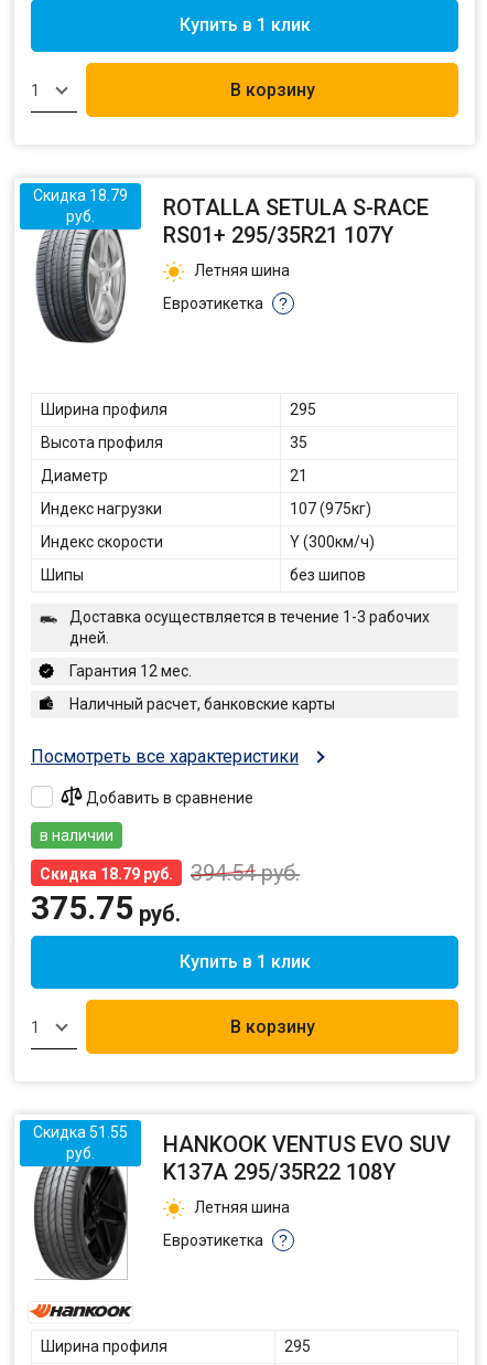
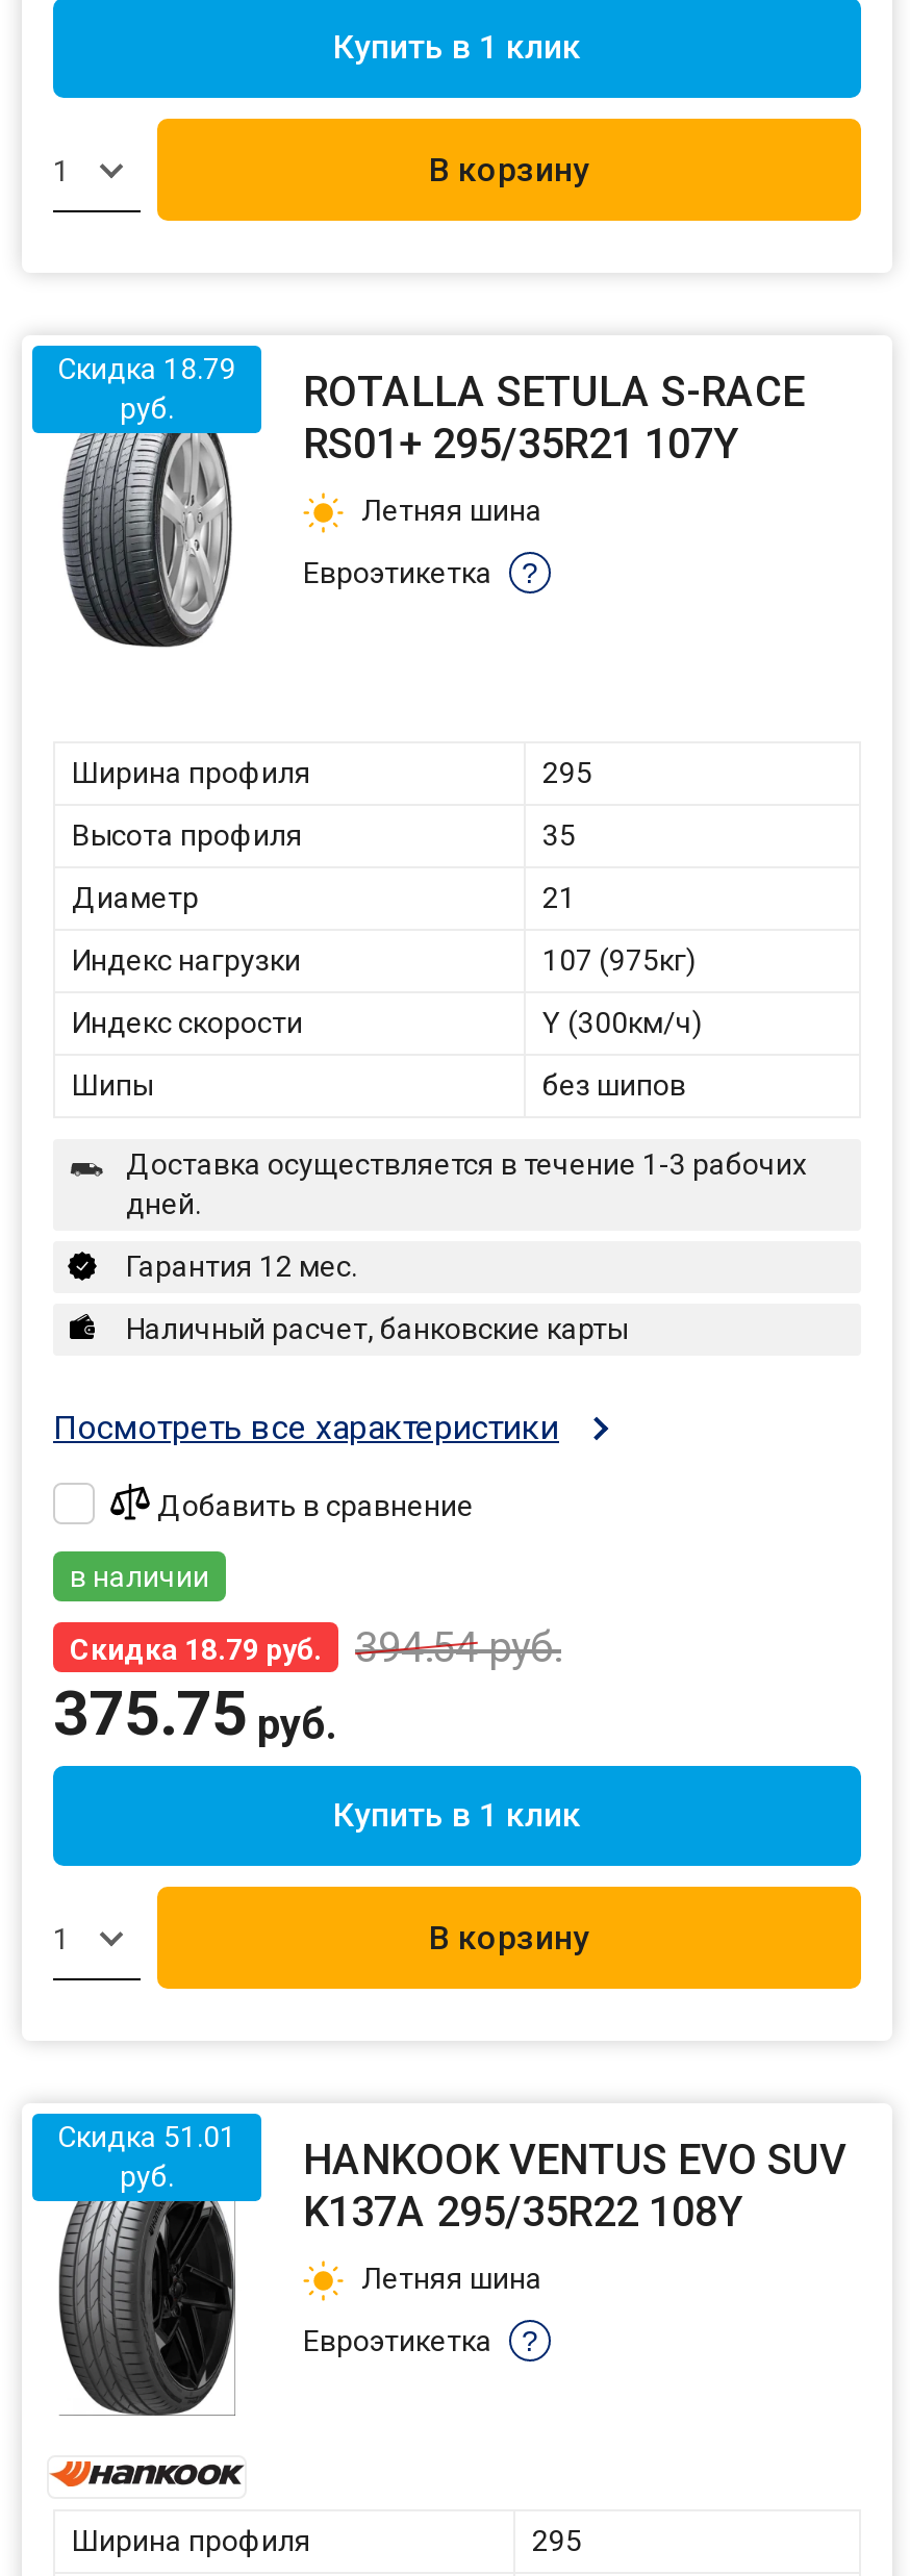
- Скидка 51.55 HANKOOK VENTUS EVO SUV
+ Скидка 51.01 HANKOOK VENTUS EVO SUV
